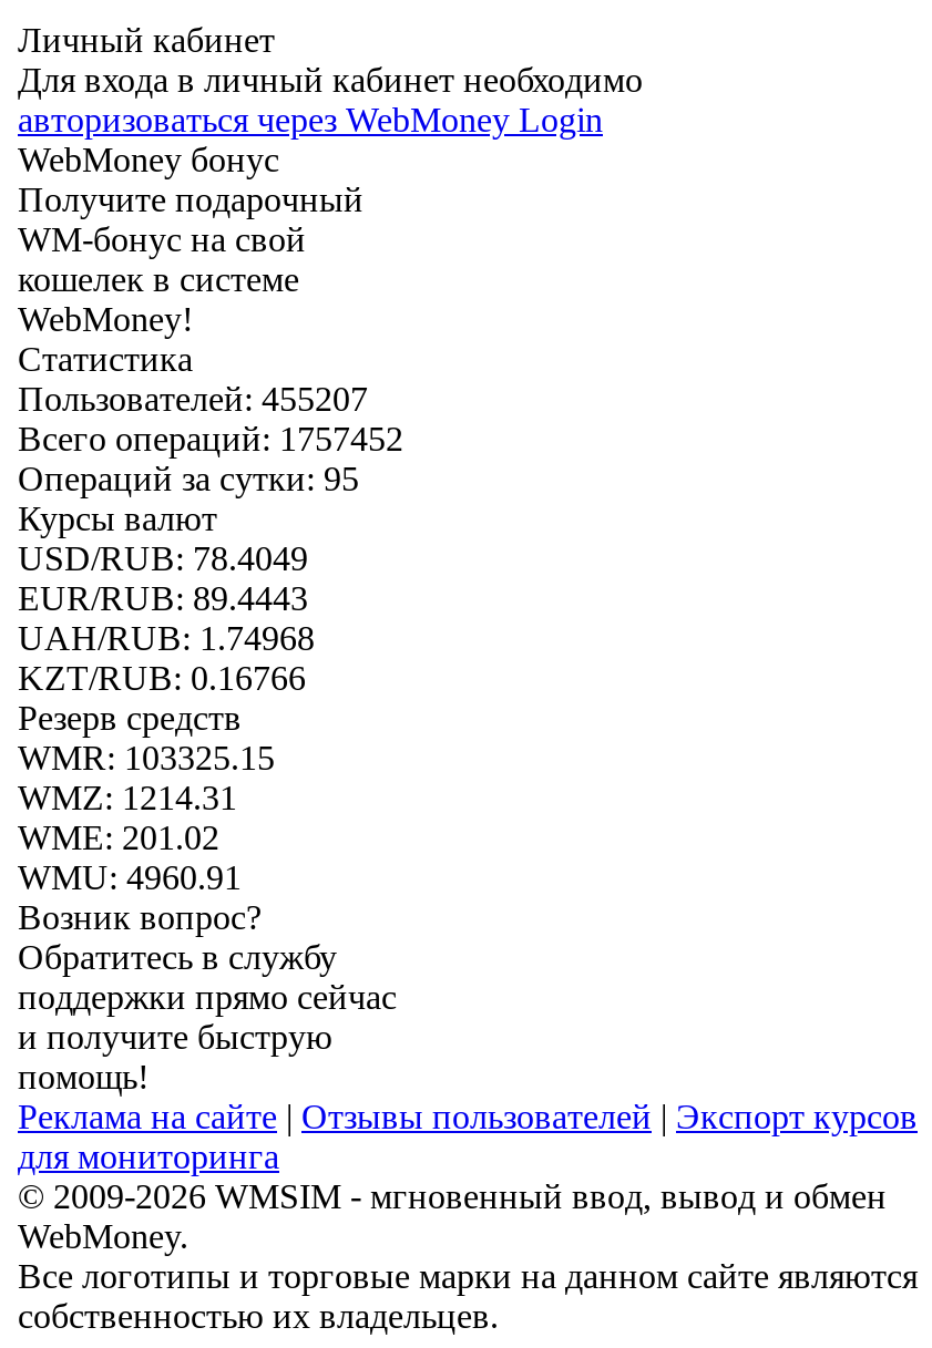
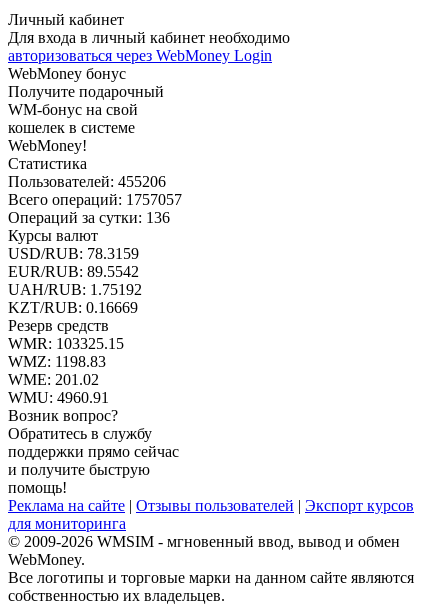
- Пользователей: 455207
+ Пользователей: 455206

- Всего операций: 1757452
+ Всего операций: 1757057

- Операций за сутки: 95
+ Операций за сутки: 136

- USD/RUB: 78.4049
+ USD/RUB: 78.3159

- EUR/RUB: 89.4443
+ EUR/RUB: 89.5542

- UAH/RUB: 1.74968
+ UAH/RUB: 1.75192

- KZT/RUB: 0.16766
+ KZT/RUB: 0.16669

- WMZ: 1214.31
+ WMZ: 1198.83
